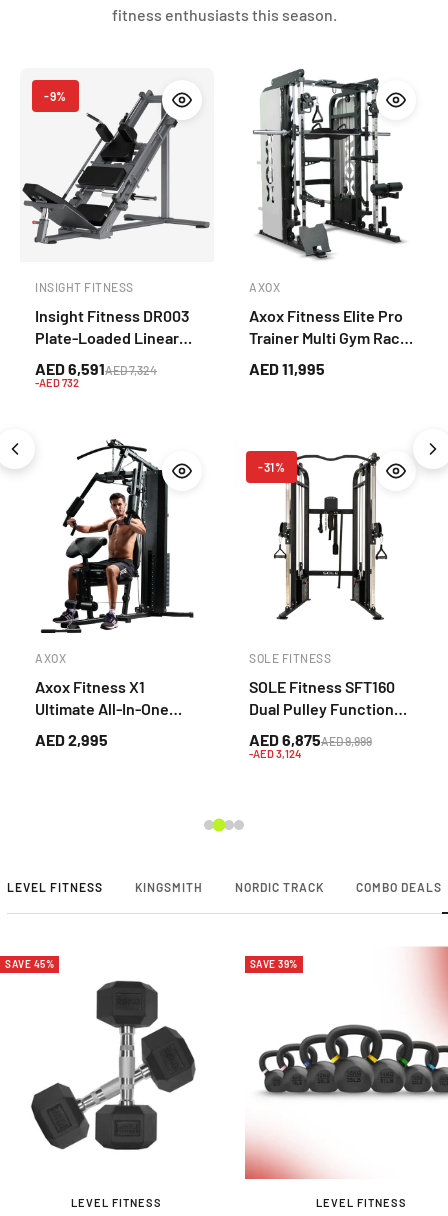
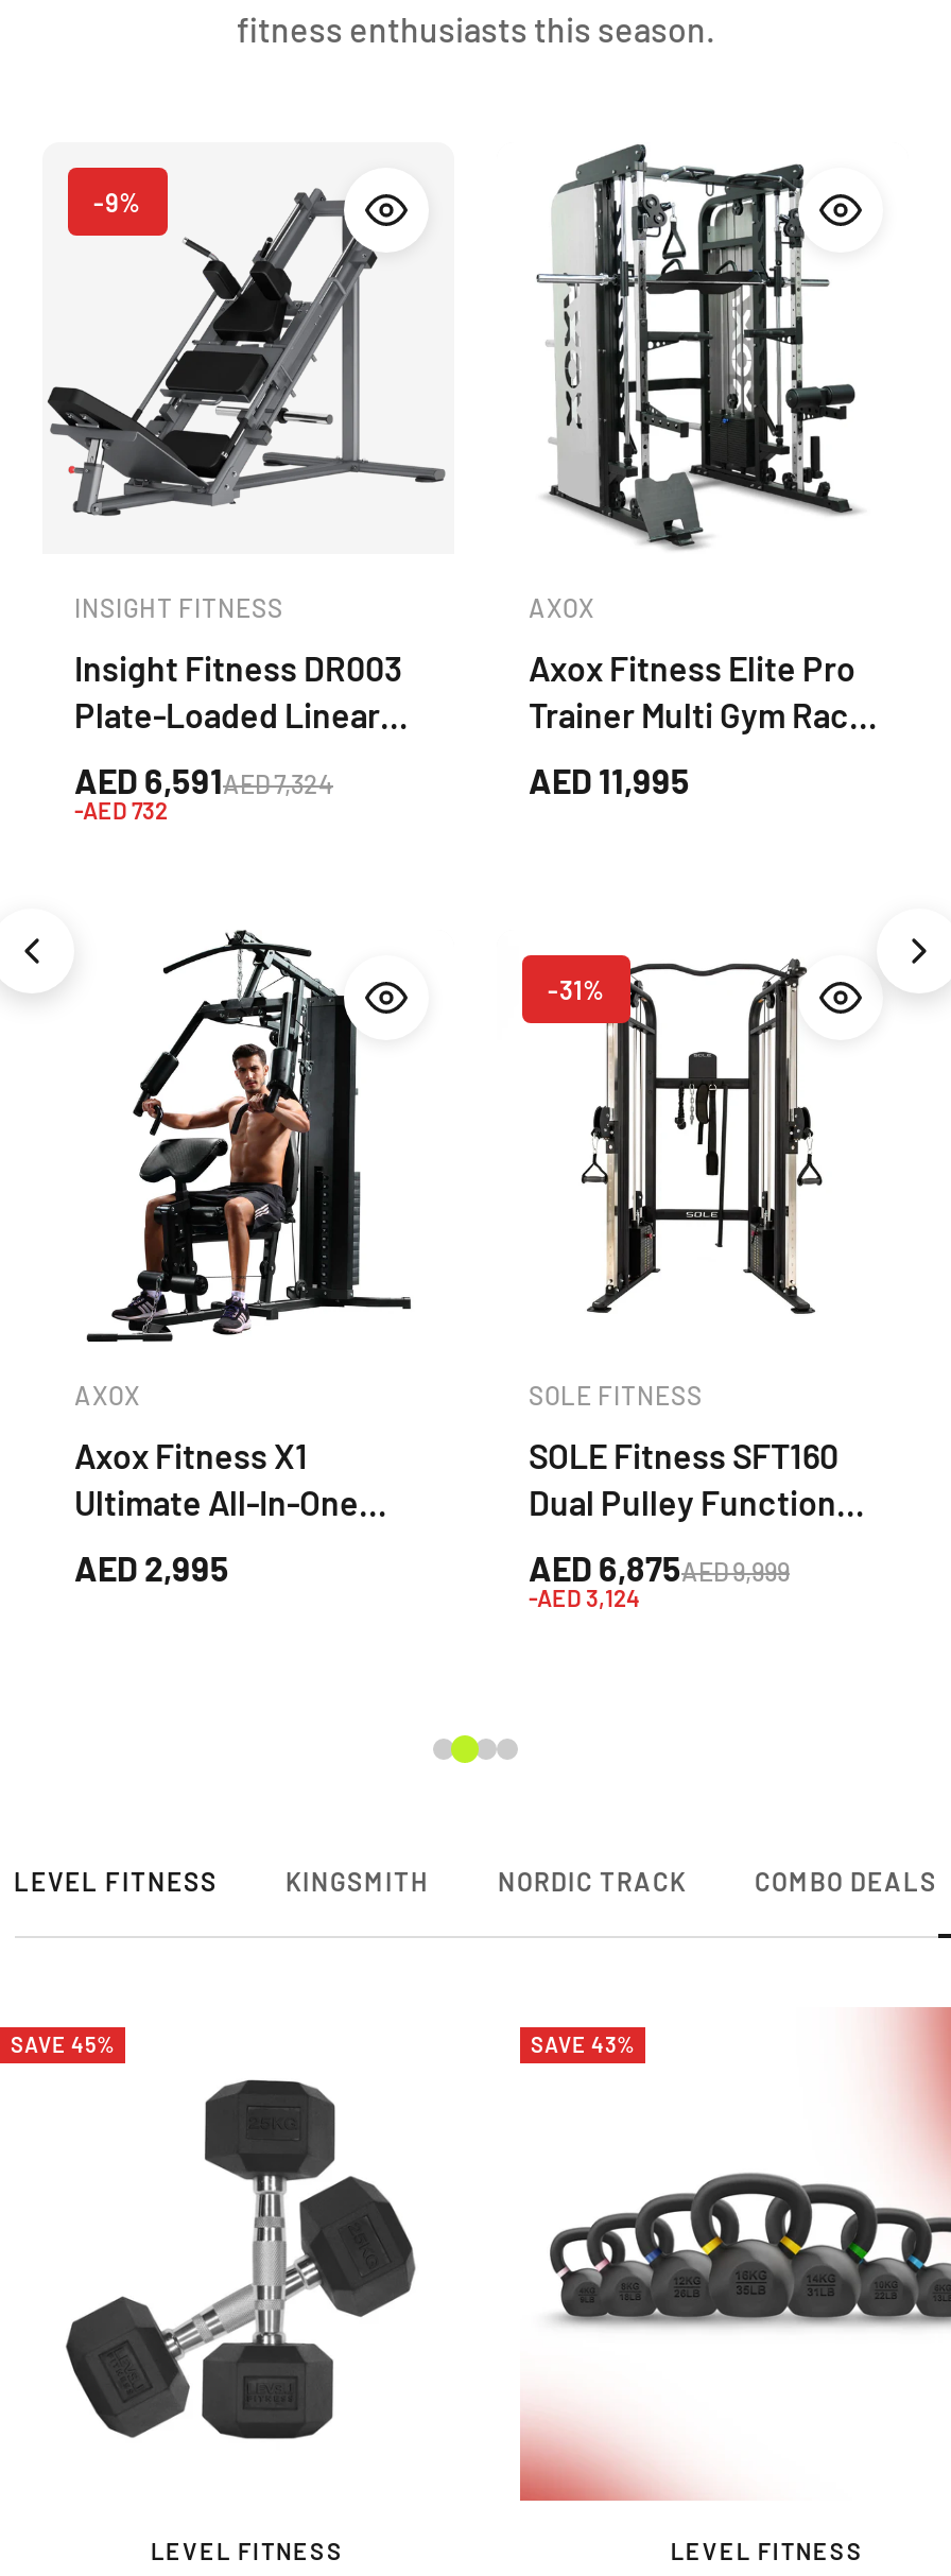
- SAVE 39%
+ SAVE 43%
